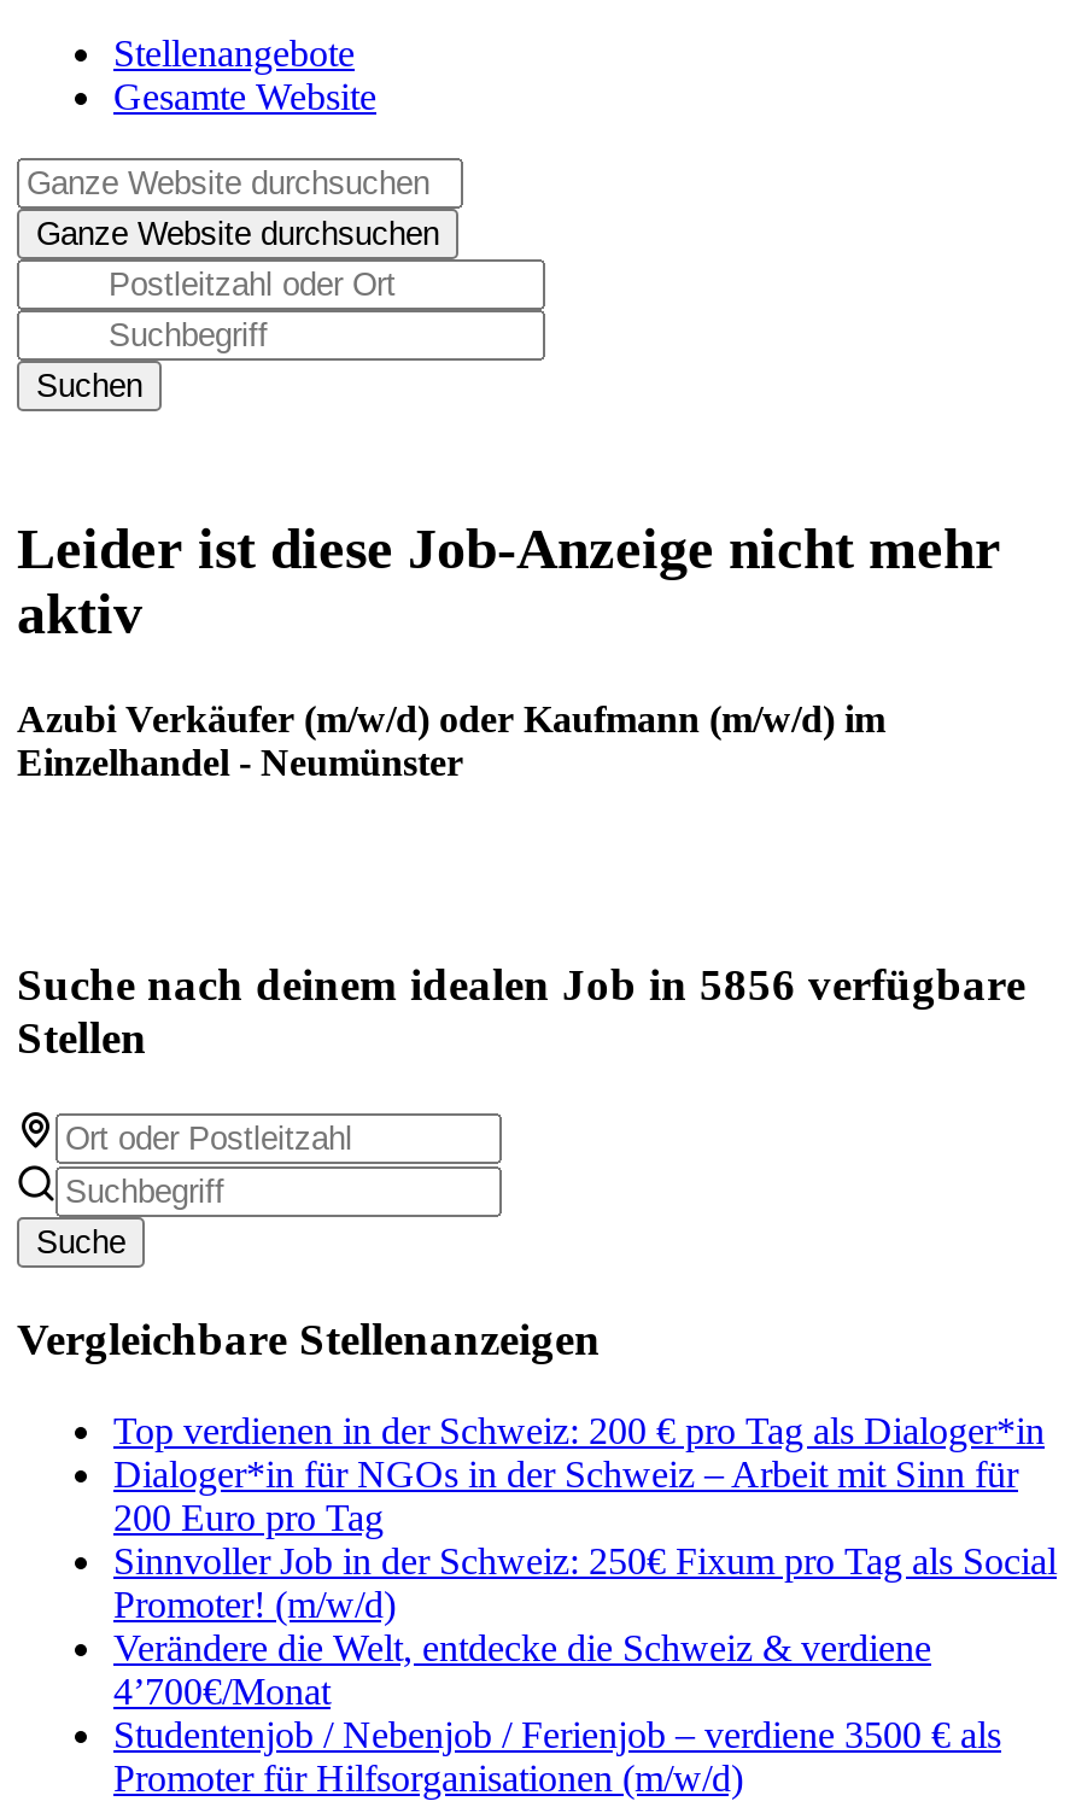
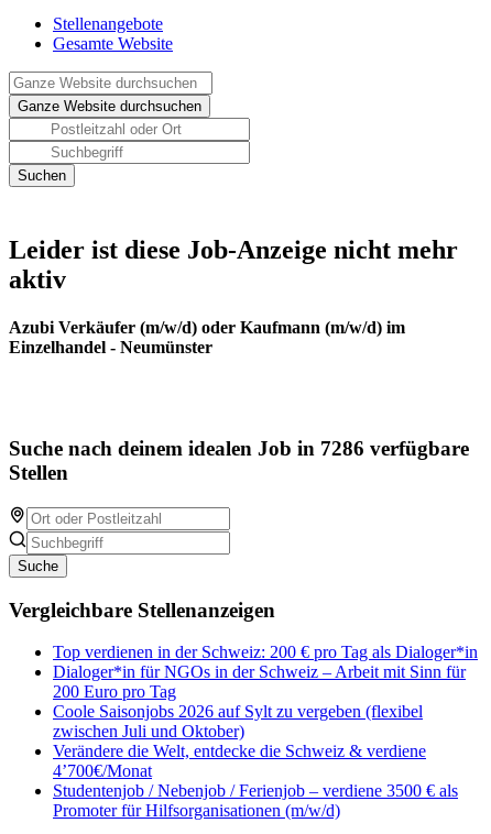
- Suche nach deinem idealen Job in 5856 verfügbare
+ Suche nach deinem idealen Job in 7286 verfügbare

- Sinnvoller Job in der Schweiz: 250€ Fixum pro Tag als Social
- Promoter! (m/w/d)
+ Coole Saisonjobs 2026 auf Sylt zu vergeben (flexibel
+ zwischen Juli und Oktober)
